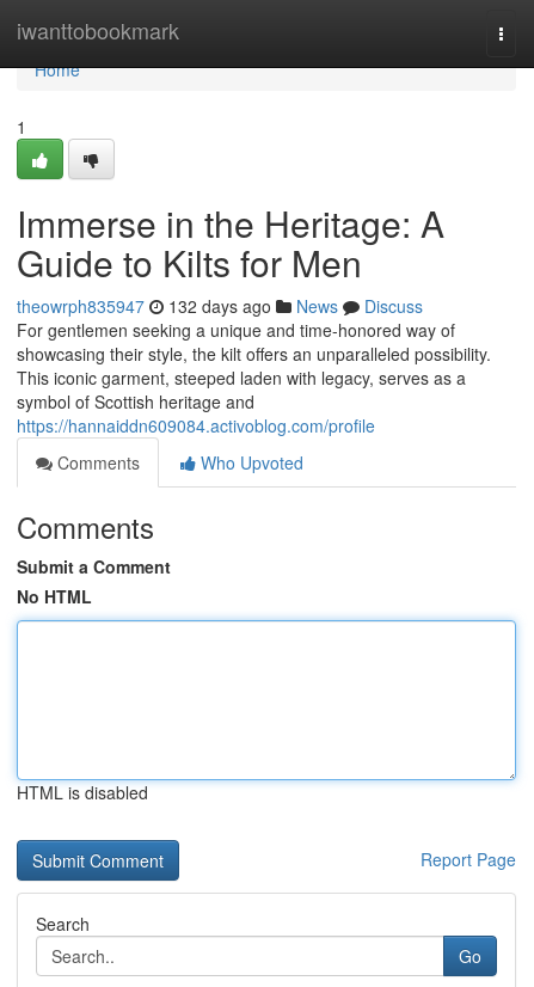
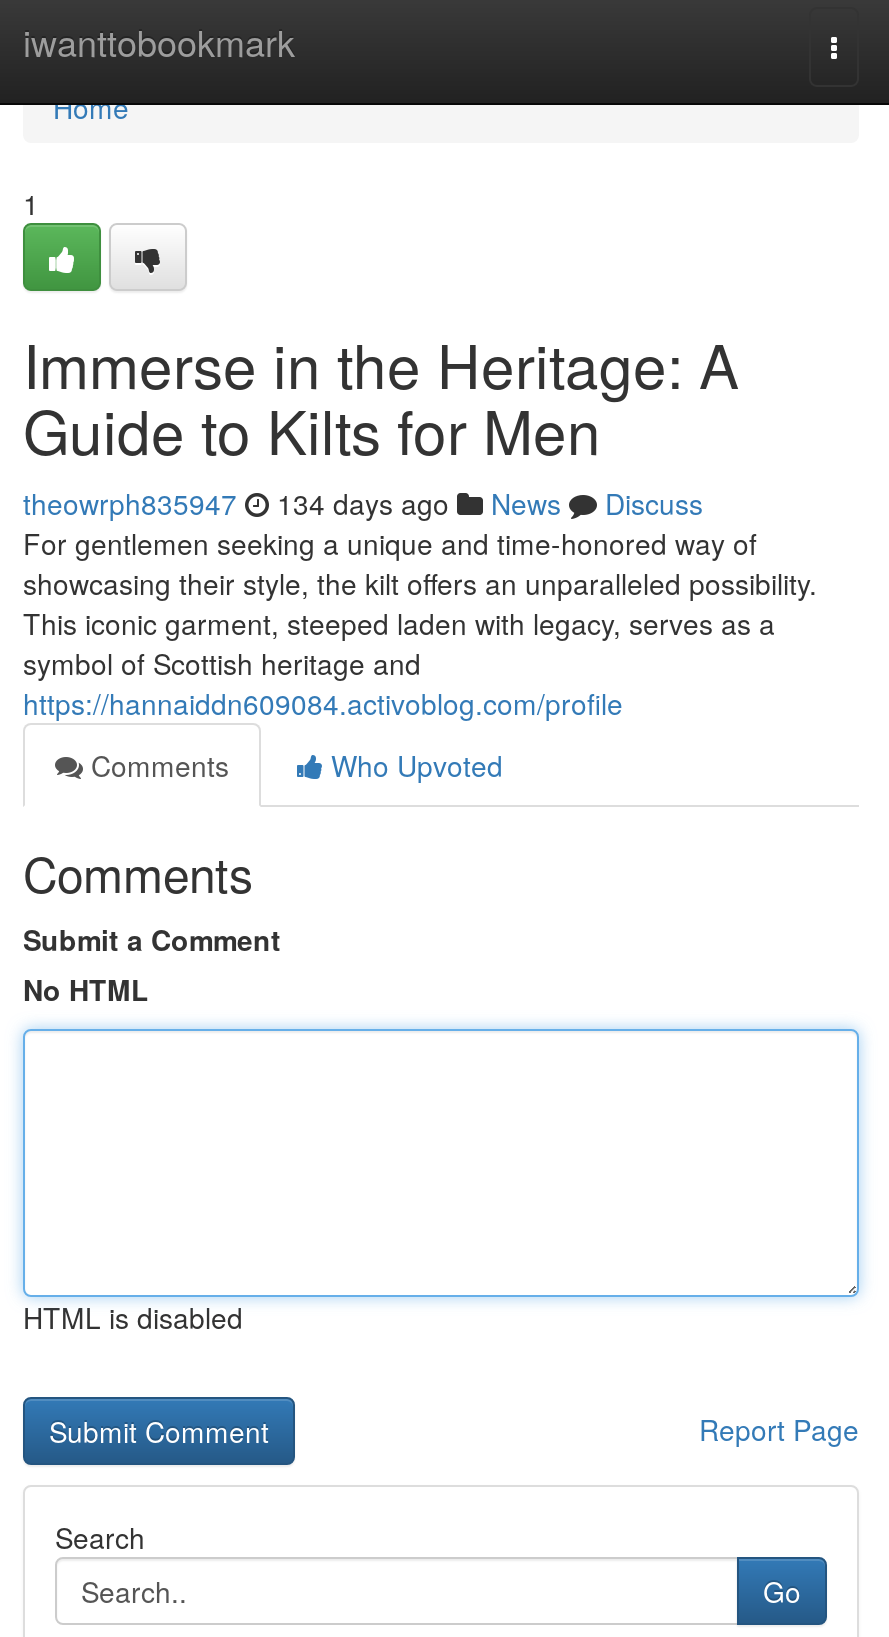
- theowrph835947 132 days ago News Discuss
+ theowrph835947 134 days ago News Discuss
